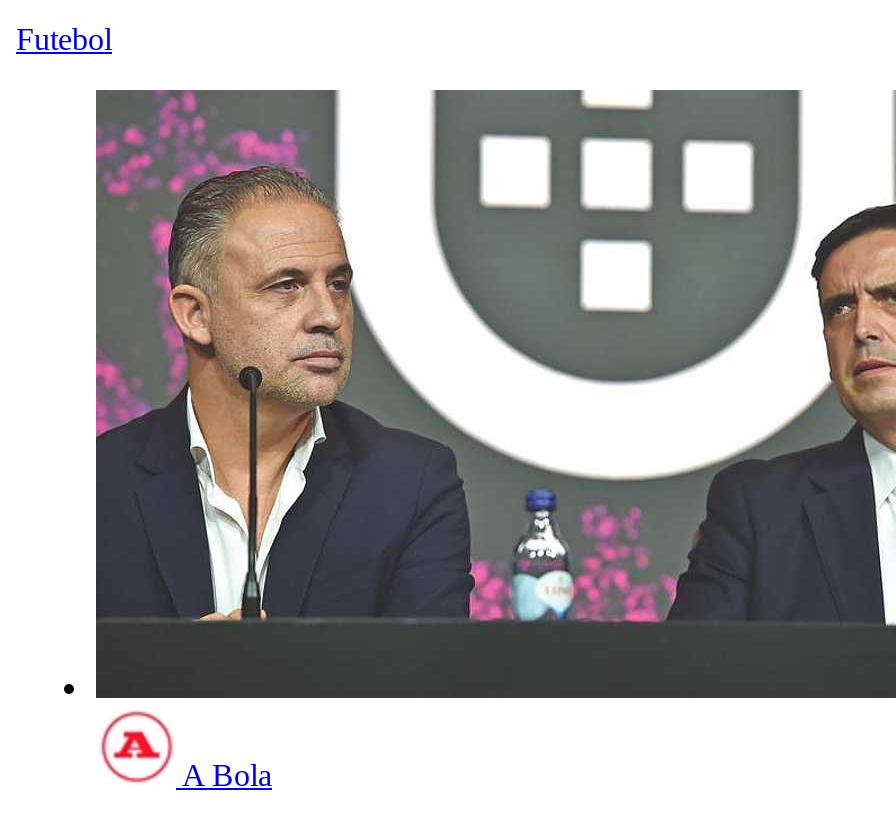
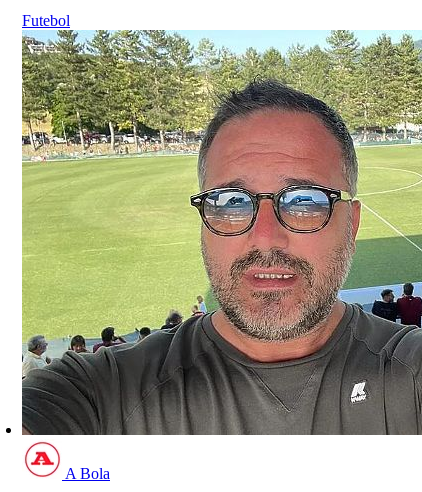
- [image]
+ [image]
